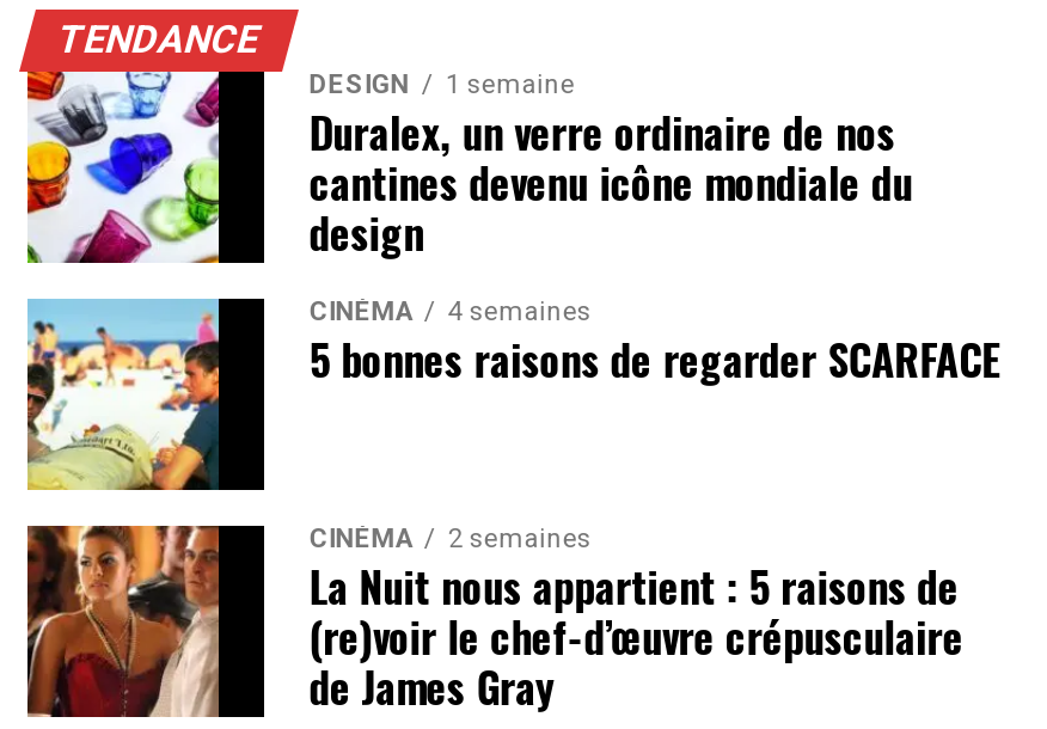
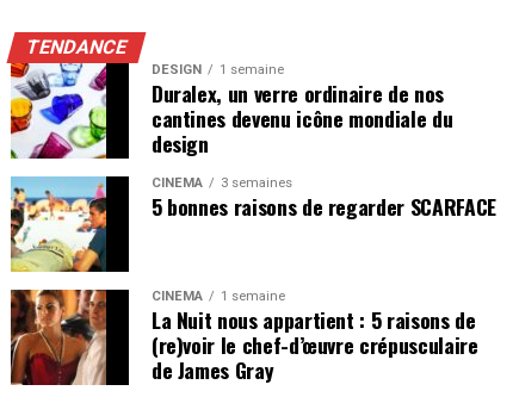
- CINÉMA 4 semaines
+ CINÉMA 3 semaines

- CINÉMA 2 semaines
+ CINÉMA 1 semaine
